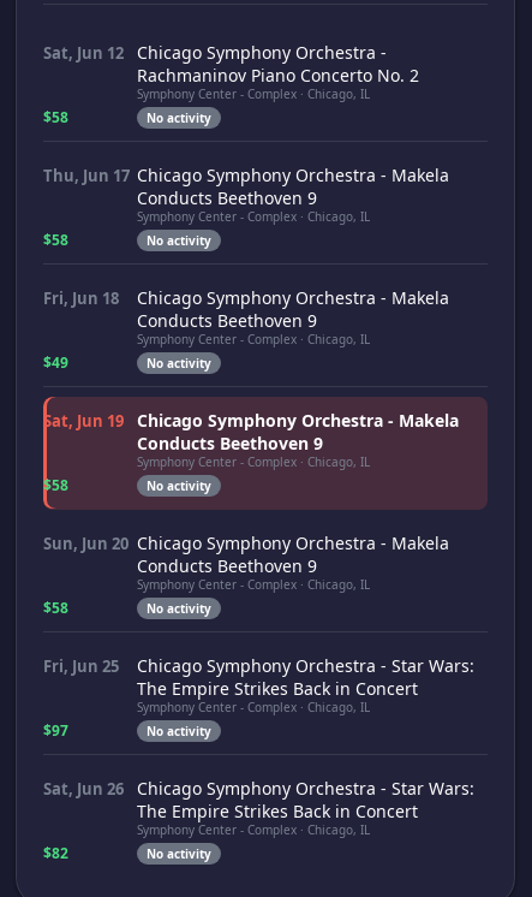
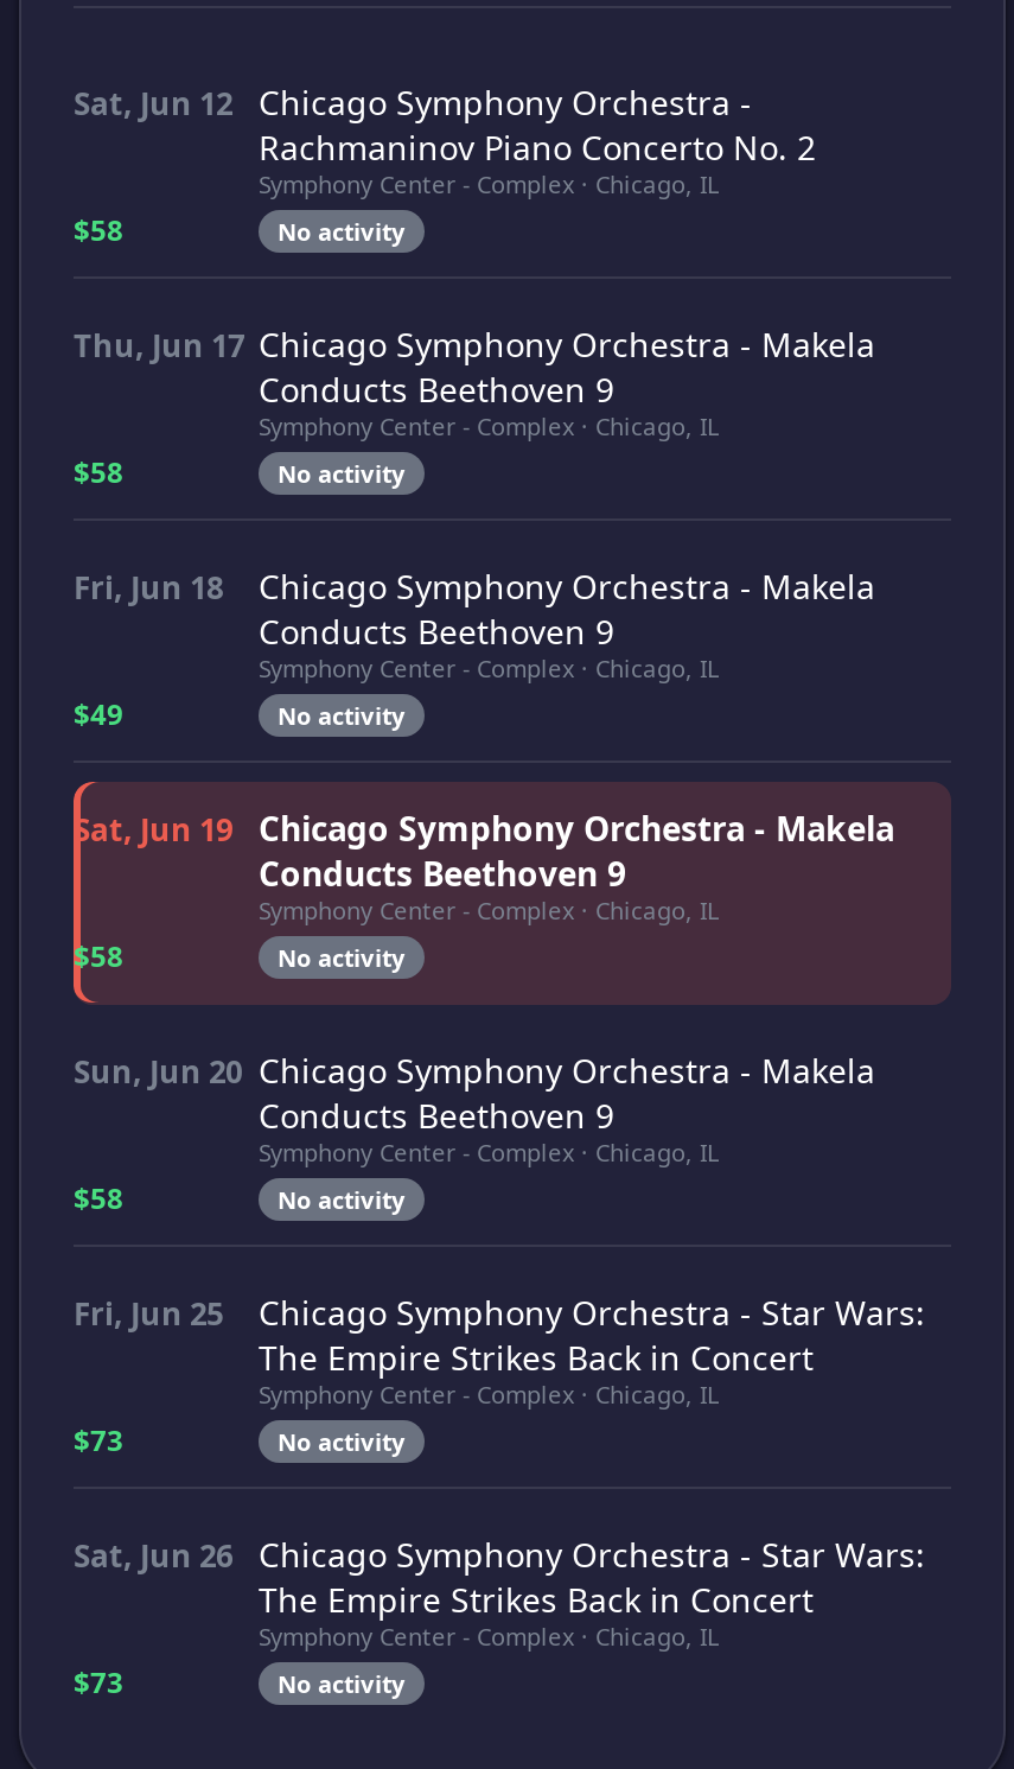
- $97
+ $73

- $82
+ $73
